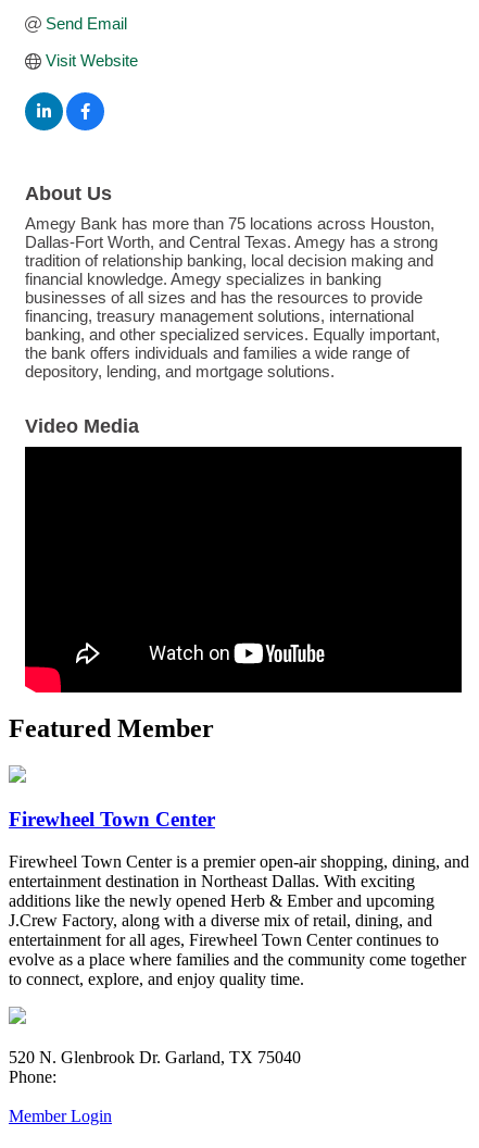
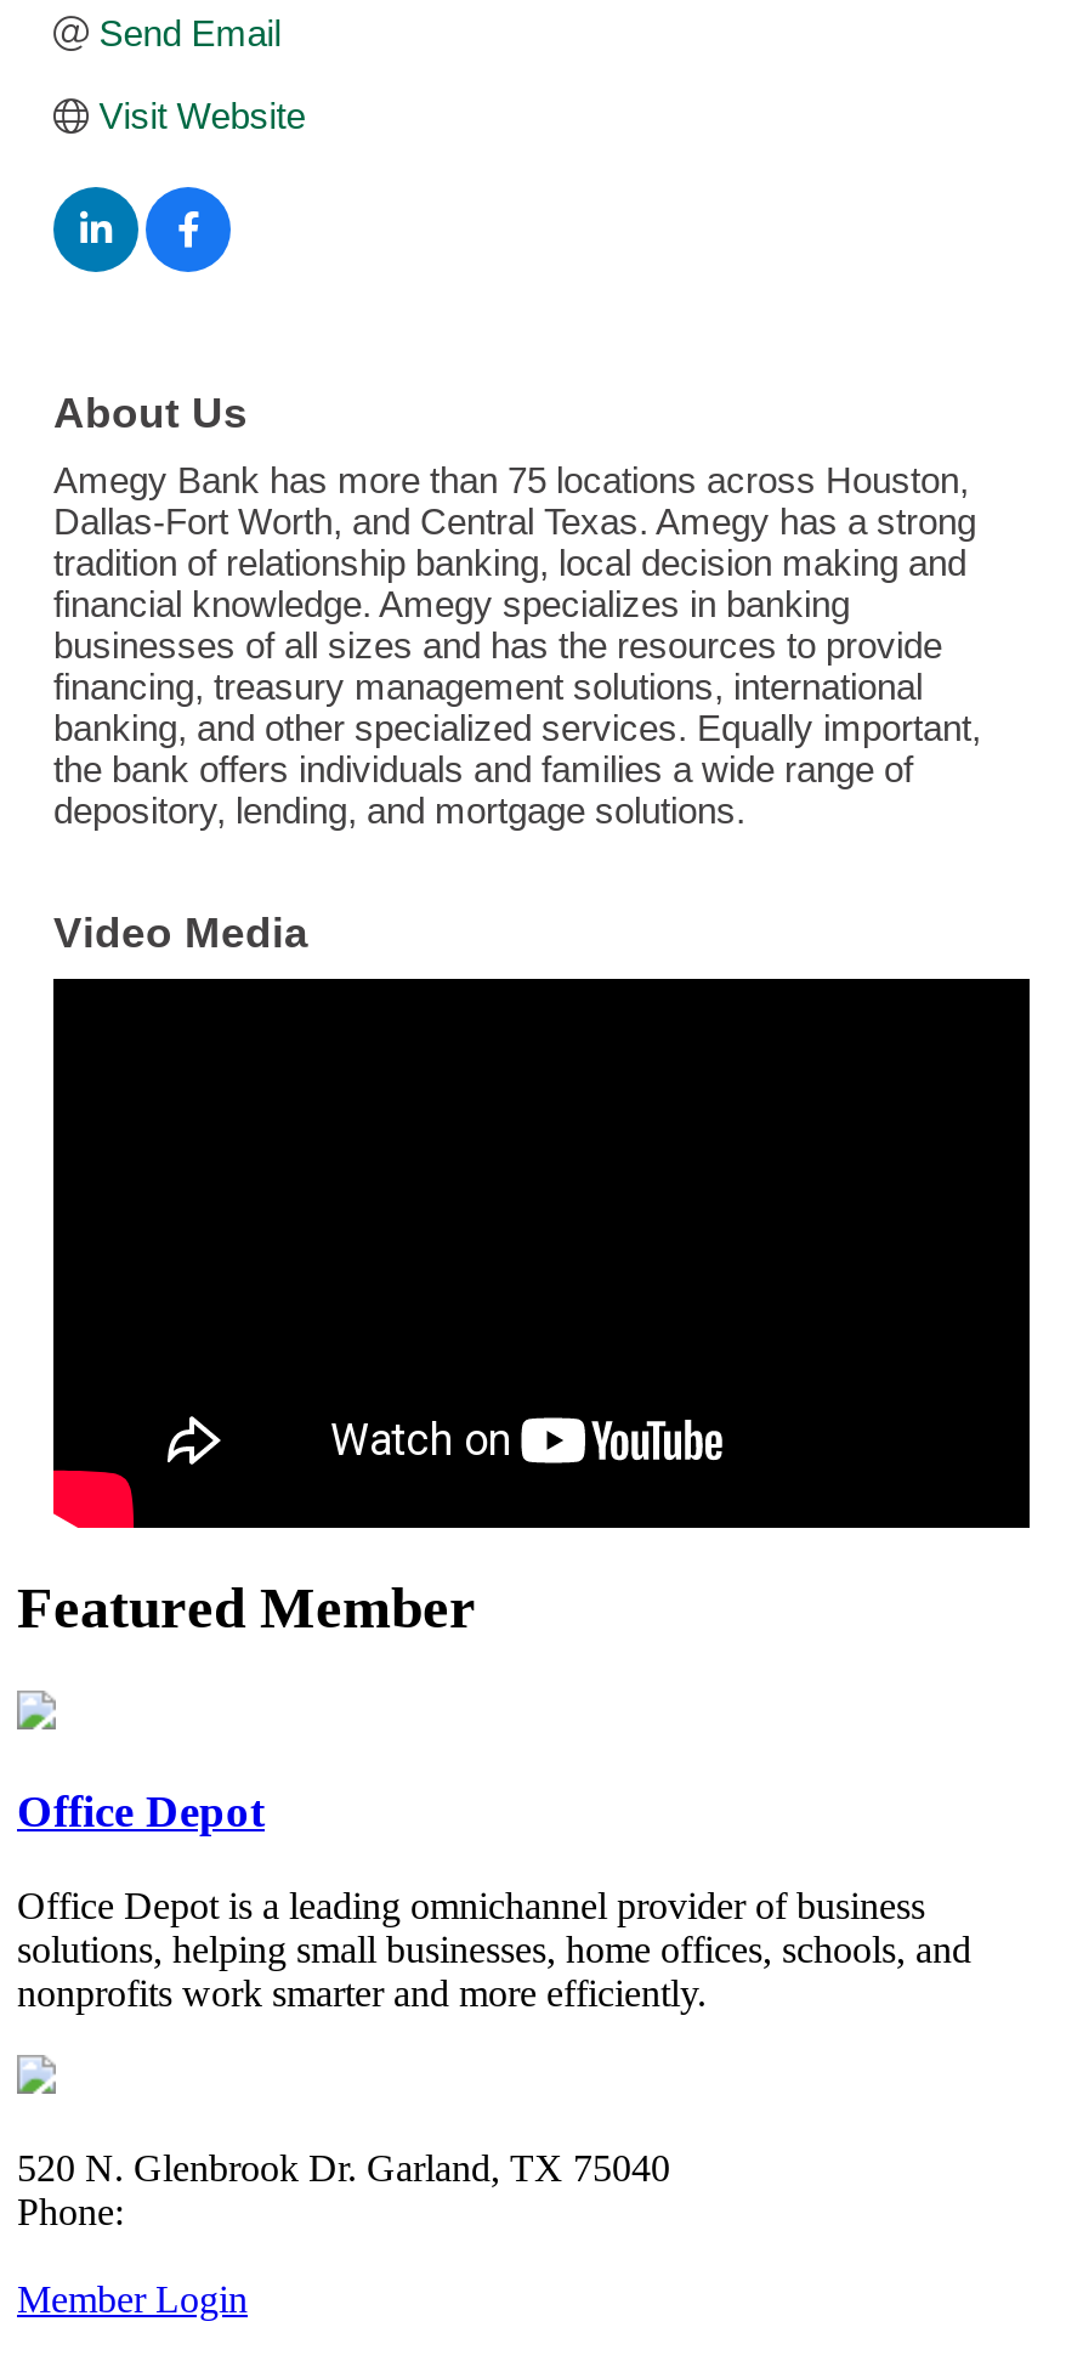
- Firewheel Town Center
+ Office Depot

- Firewheel Town Center is a premier open-air shopping, dining, and
- entertainment destination in Northeast Dallas. With exciting
- additions like the newly opened Herb & Ember and upcoming
- J.Crew Factory, along with a diverse mix of retail, dining, and
- entertainment for all ages, Firewheel Town Center continues to
- evolve as a place where families and the community come together
- to connect, explore, and enjoy quality time.
+ Office Depot is a leading omnichannel provider of business
+ solutions, helping small businesses, home offices, schools, and
+ nonprofits work smarter and more efficiently.
